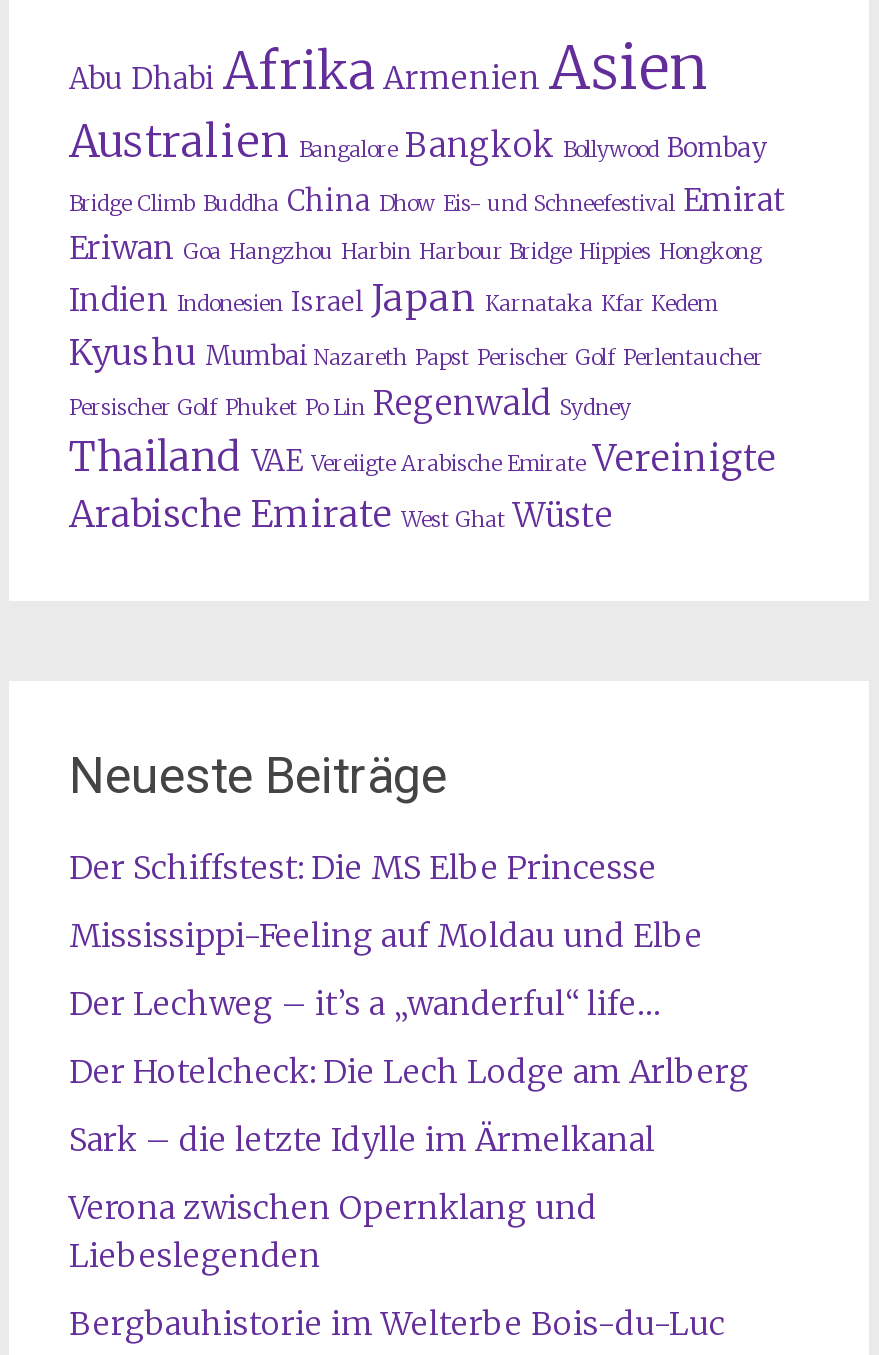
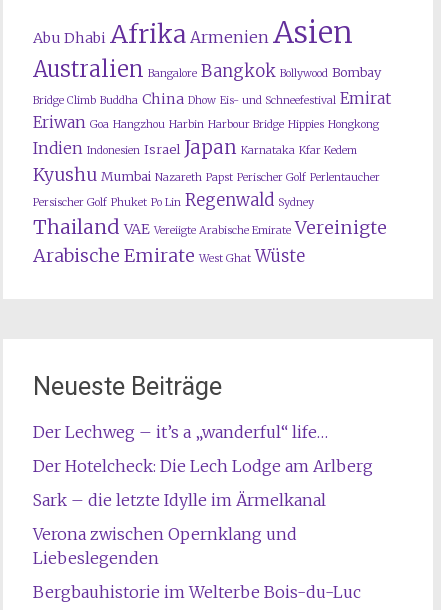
- Der Schiffstest: Die MS Elbe Princesse
- Mississippi-Feeling auf Moldau und Elbe
